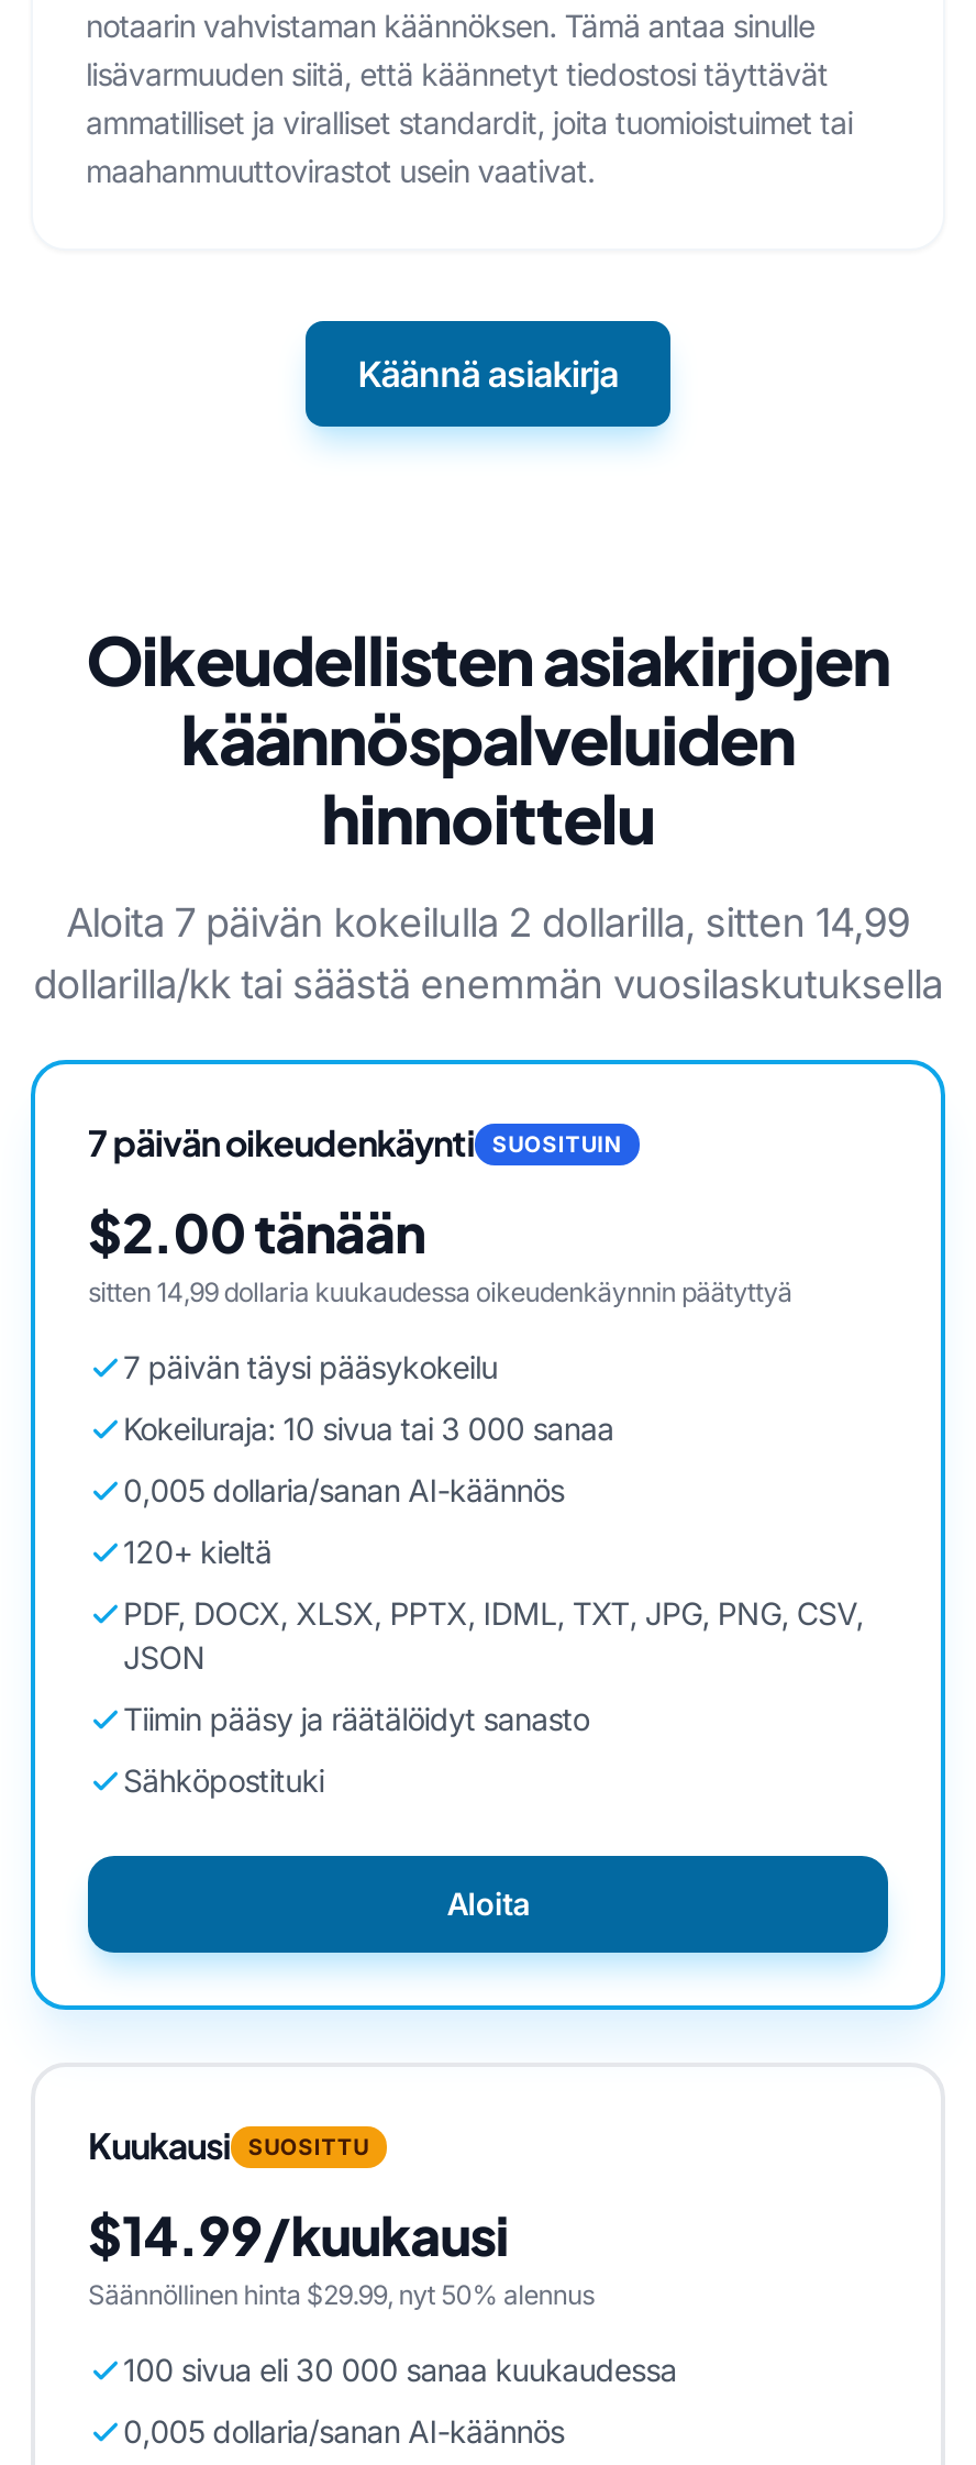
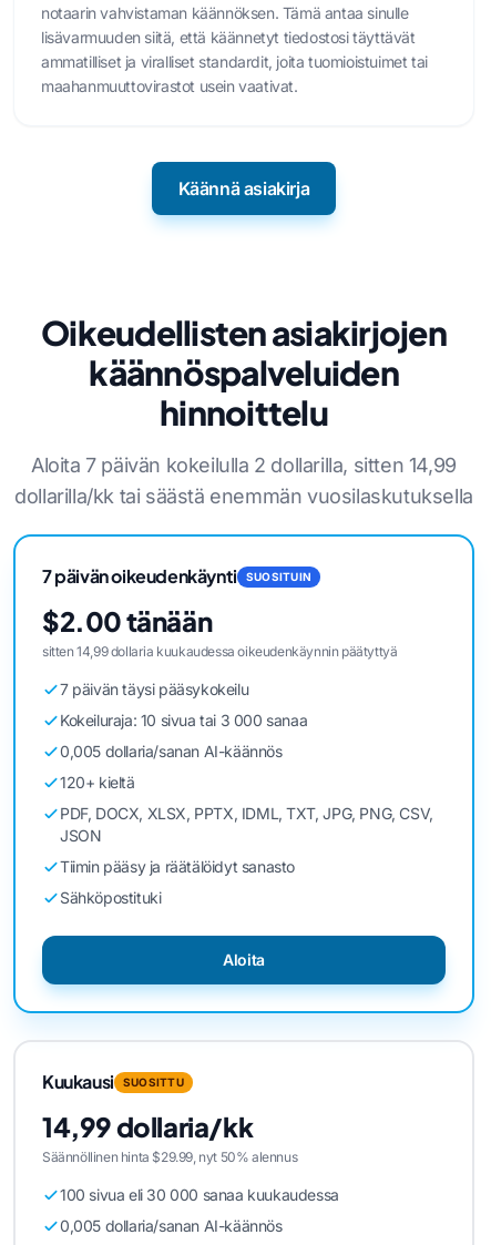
- $14.99/kuukausi
+ 14,99 dollaria/kk
